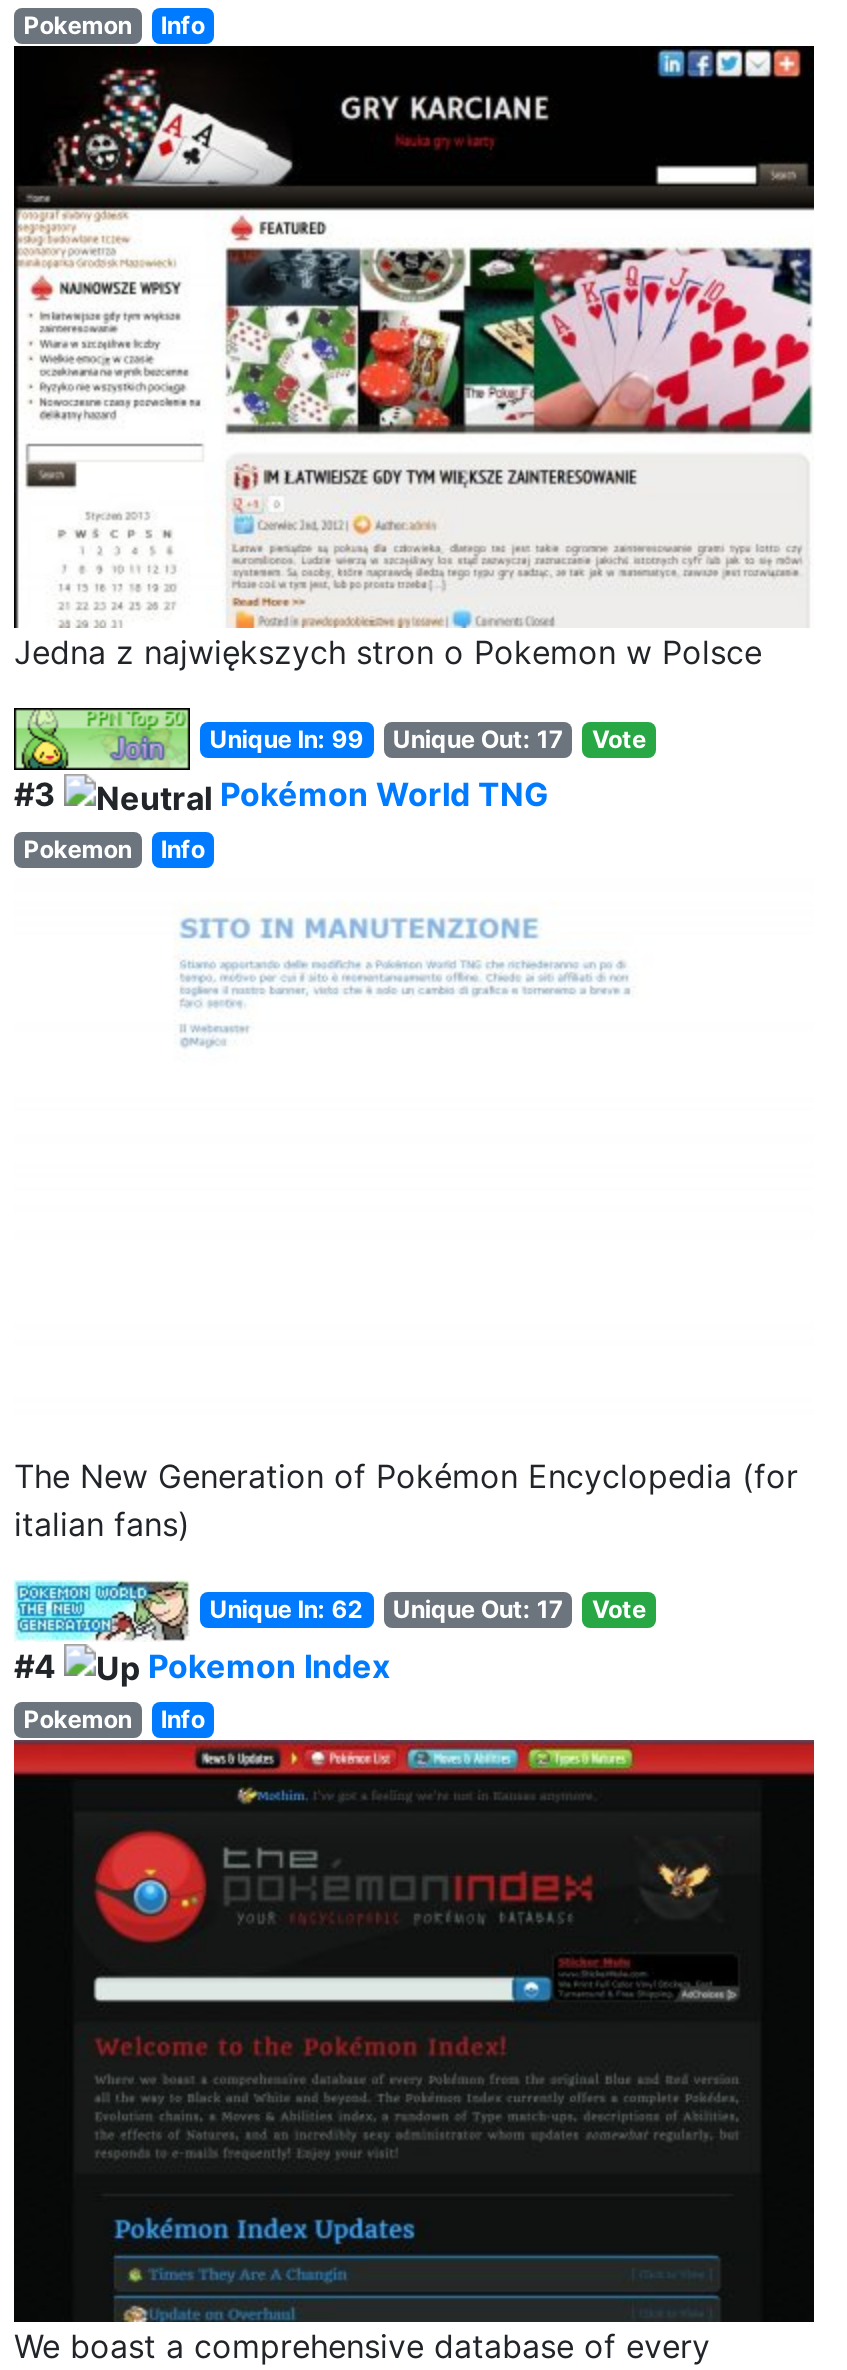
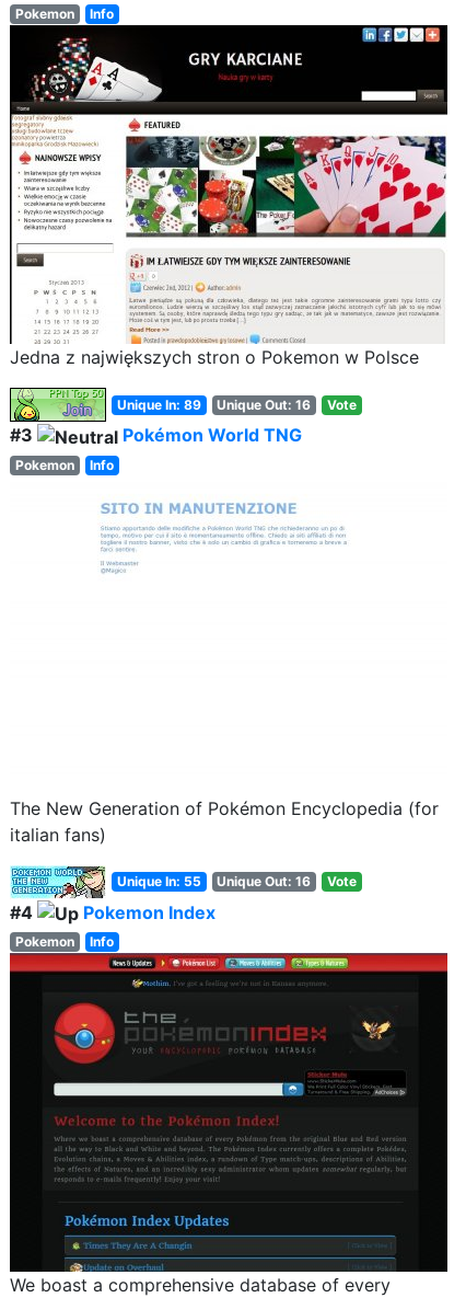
- Unique In: 99
+ Unique In: 89

- Unique Out: 17
+ Unique Out: 16

- Unique In: 62
+ Unique In: 55

- Unique Out: 17
+ Unique Out: 16
